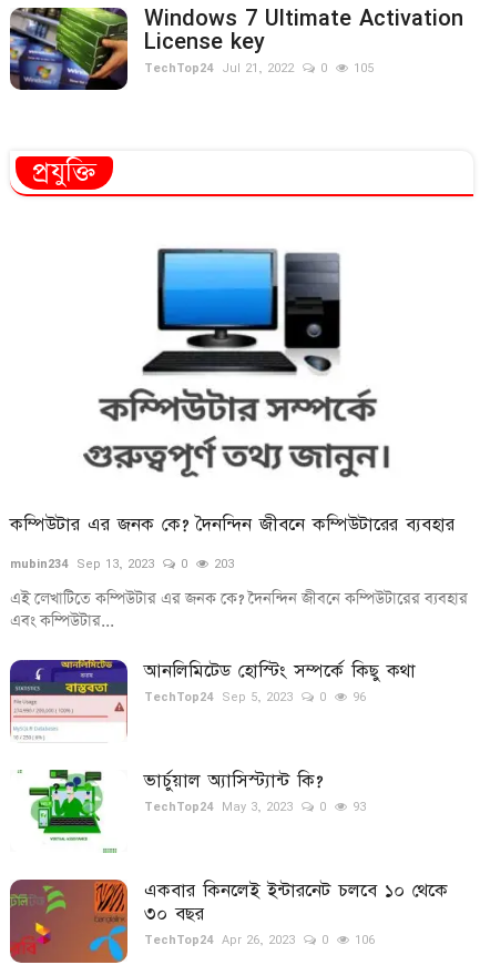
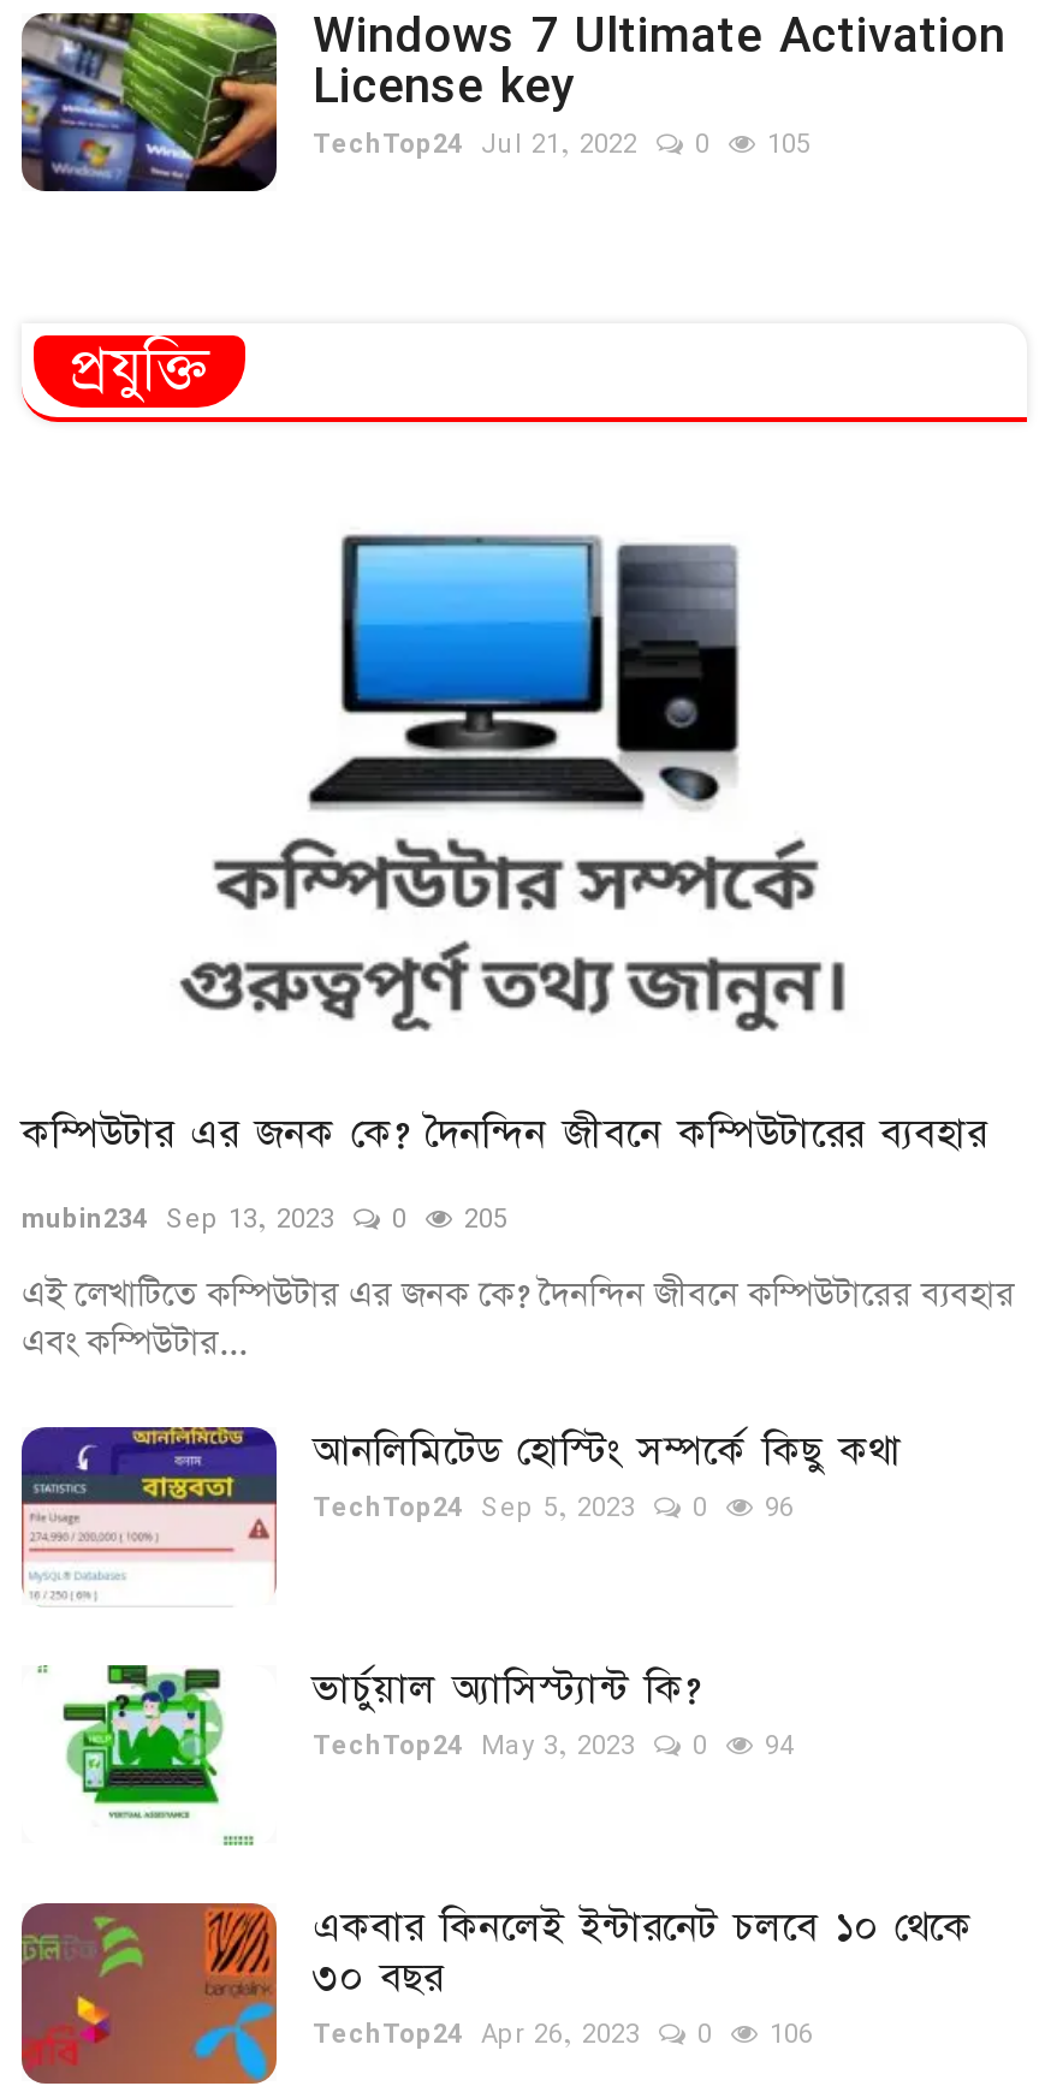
- mubin234 Sep 13, 2023 0 203
+ mubin234 Sep 13, 2023 0 205

- TechTop24 May 3, 2023 0 93
+ TechTop24 May 3, 2023 0 94
